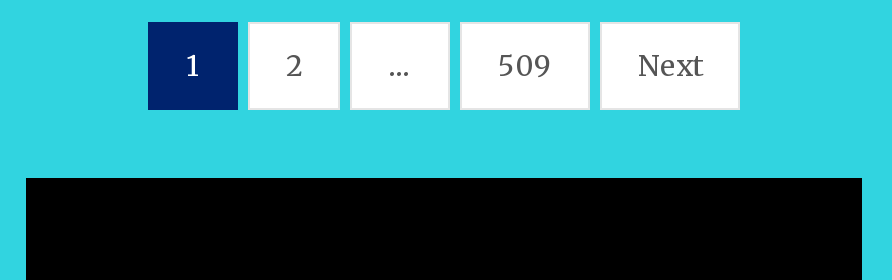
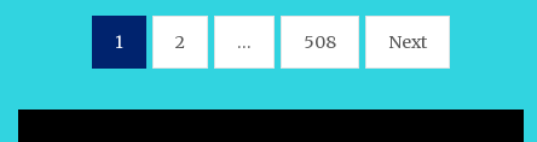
- 509
+ 508
